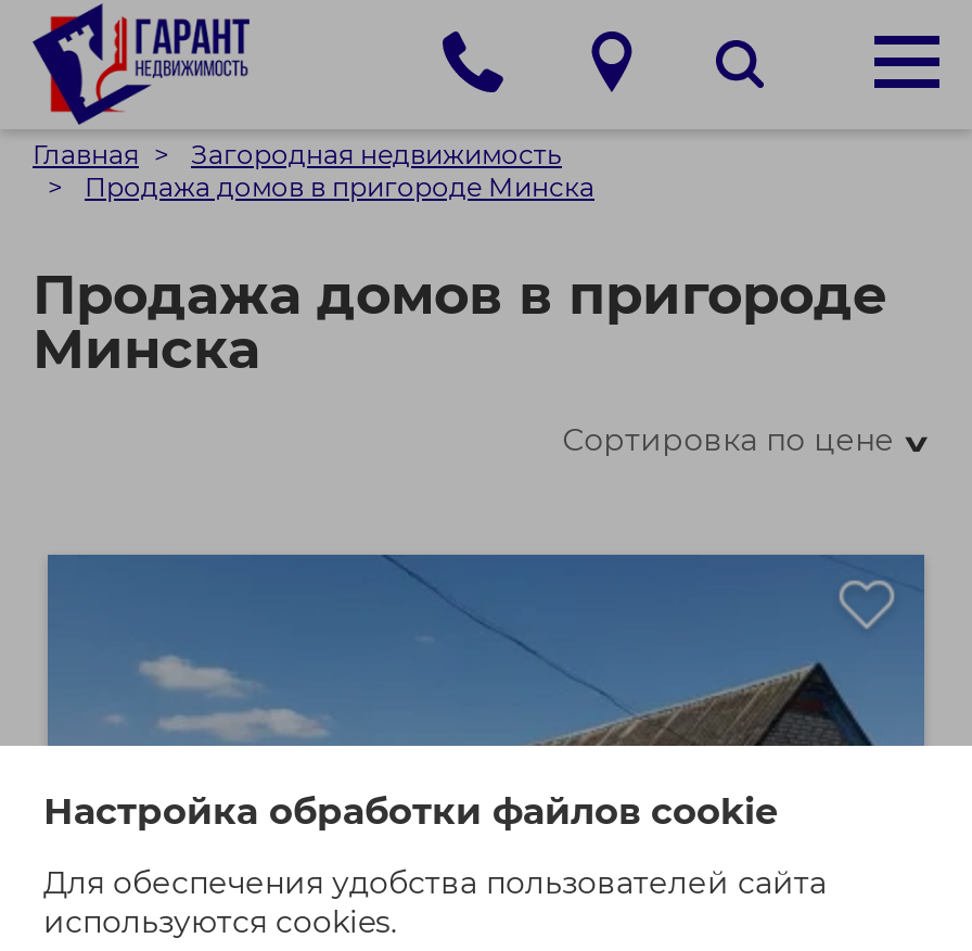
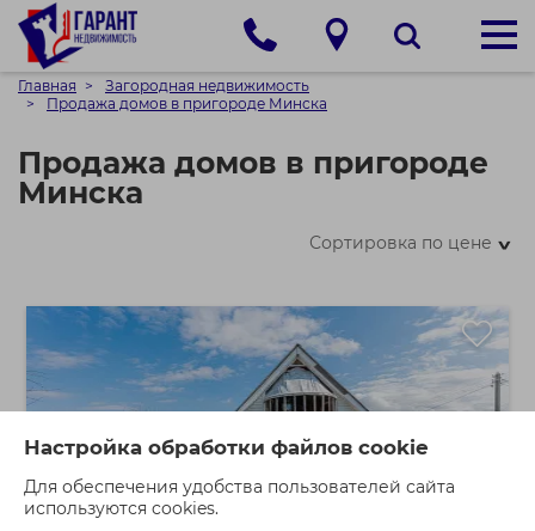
- [image]
+ [image]
